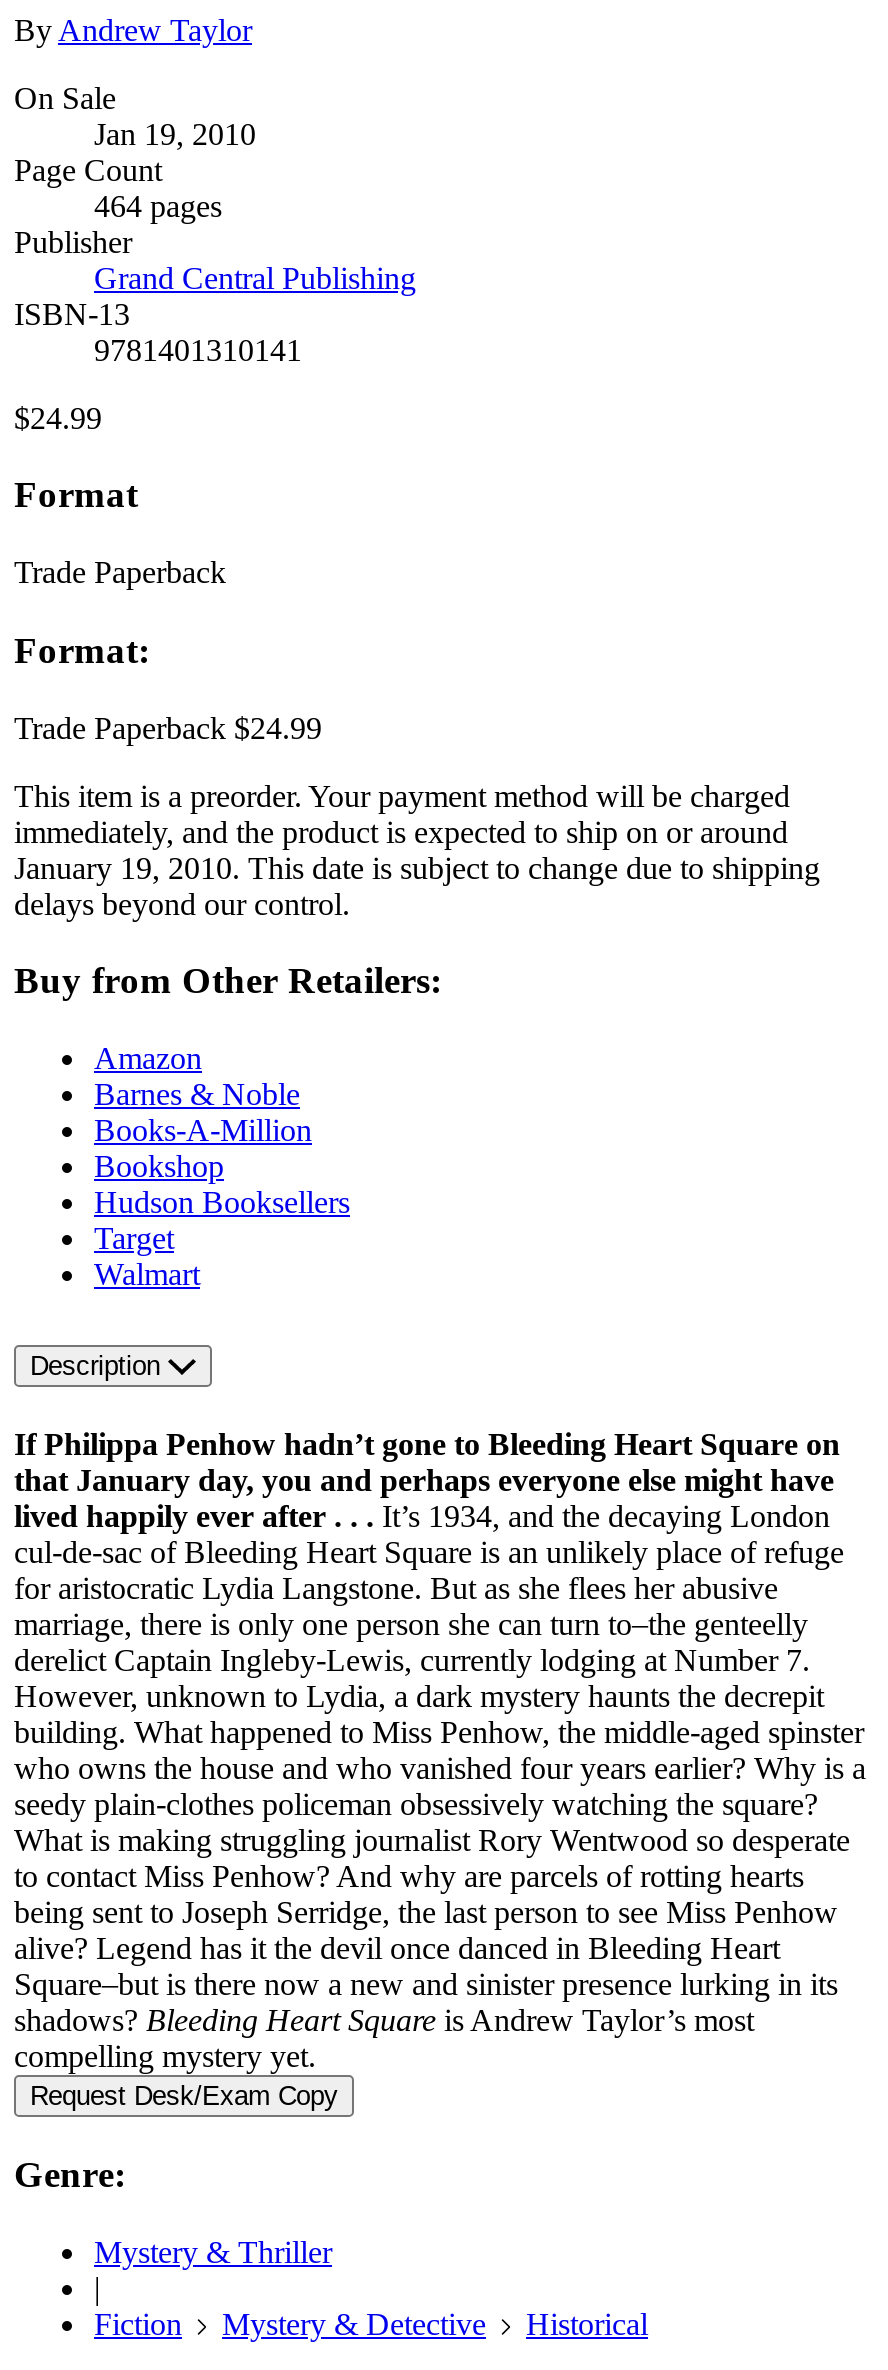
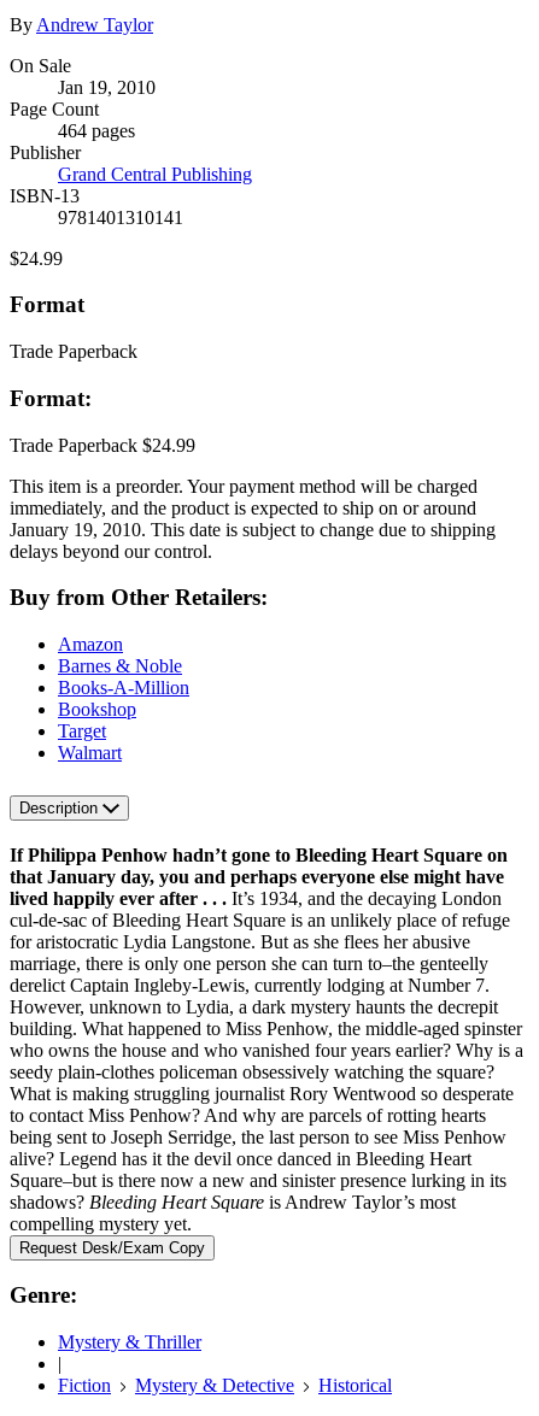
- Hudson Booksellers
